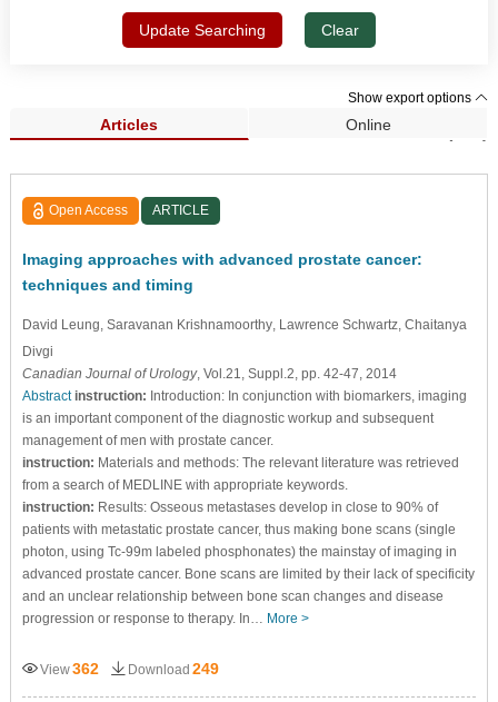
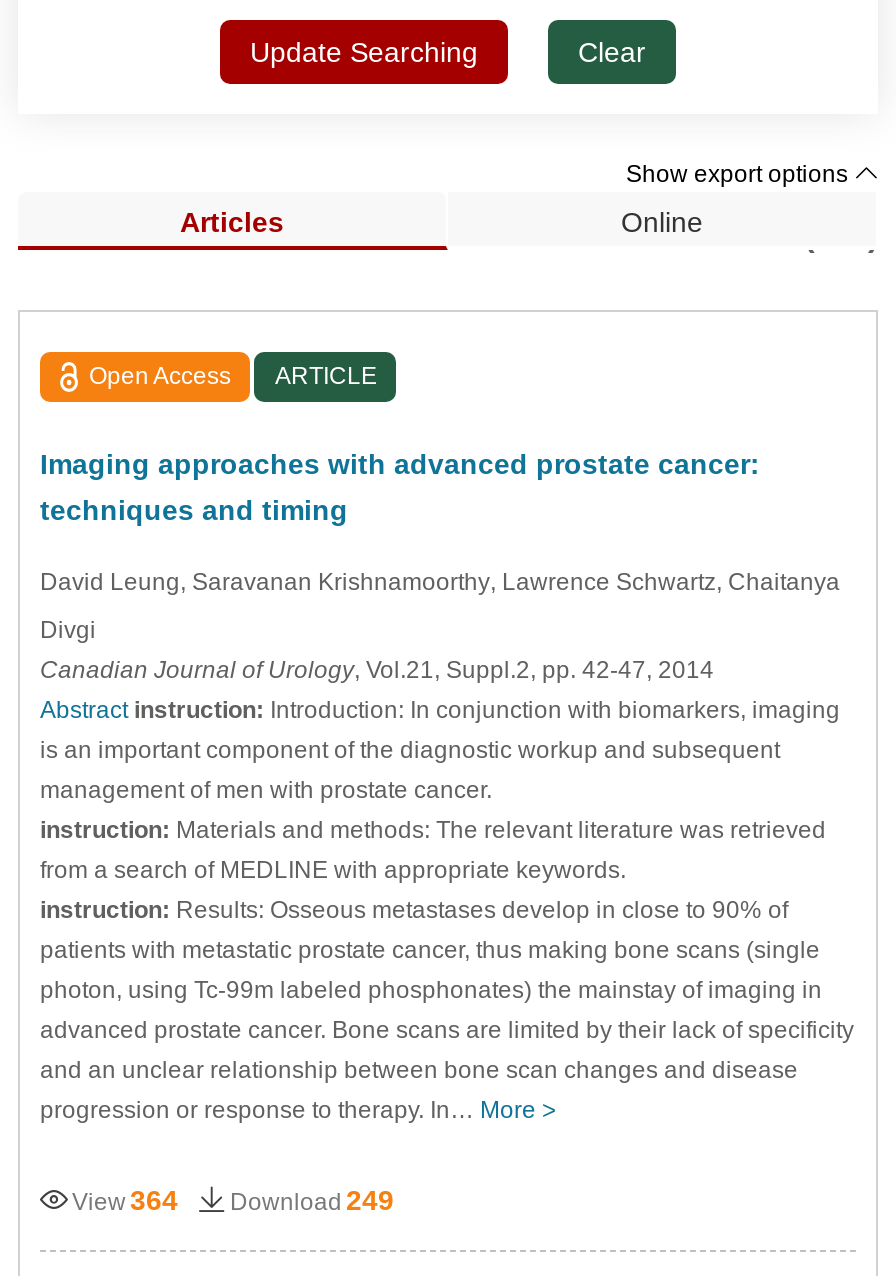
- View 362 Download 249
+ View 364 Download 249
